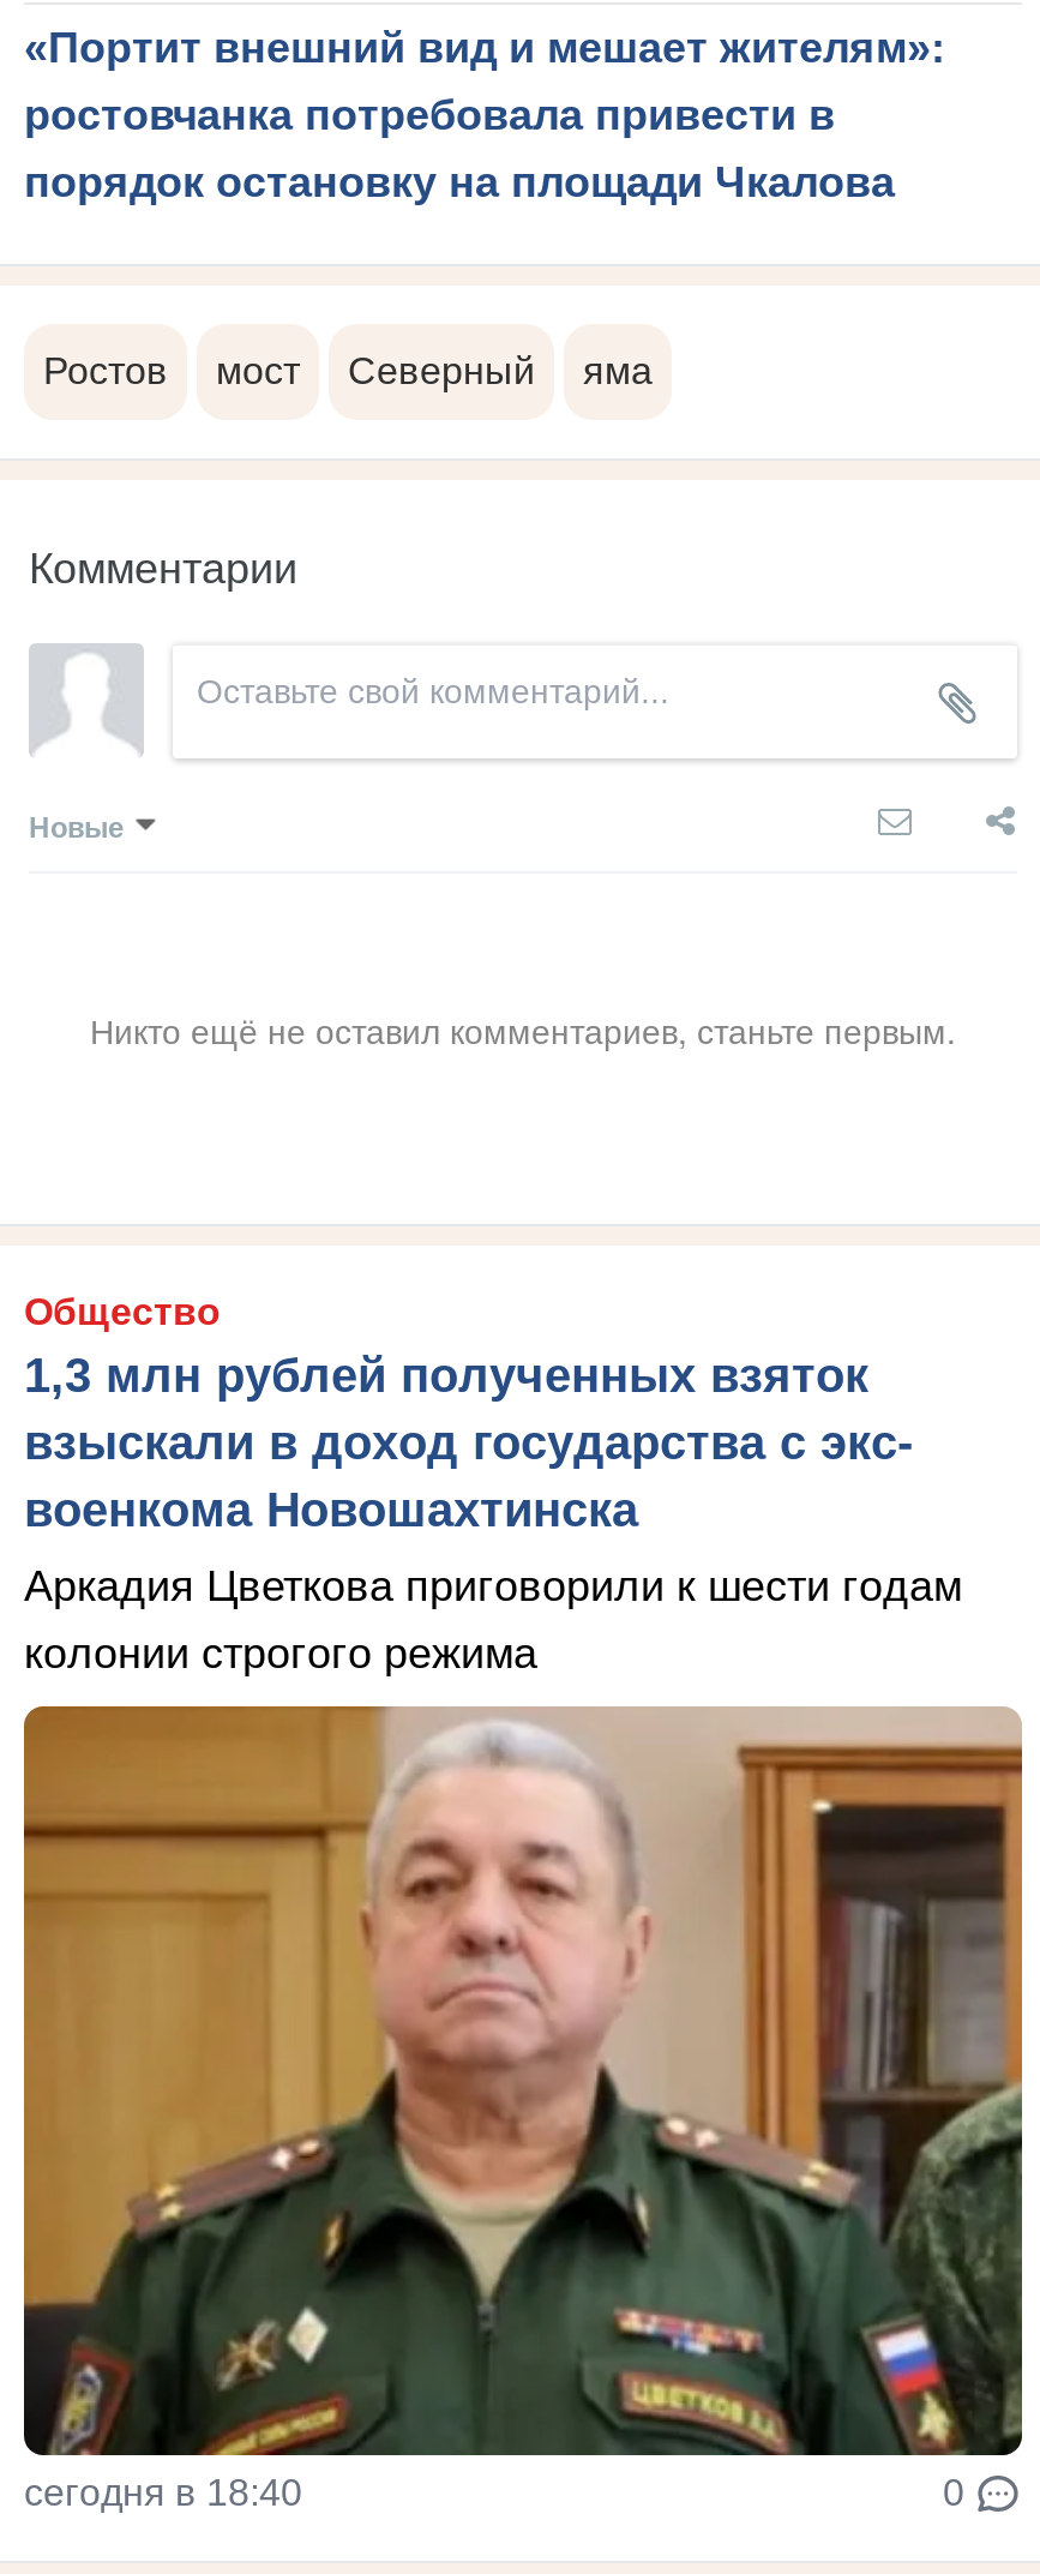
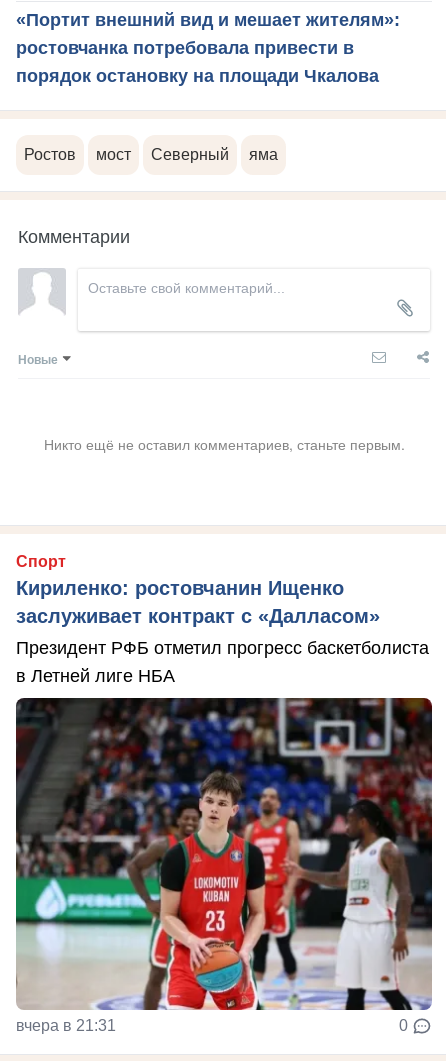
- Общество
- 1,3 млн рублей полученных взяток
- взыскали в доход государства с экс-
- военкома Новошахтинска
+ Спорт
+ Кириленко: ростовчанин Ищенко
+ заслуживает контракт с «Далласом»

- Аркадия Цветкова приговорили к шести годам
- колонии строгого режима
+ Президент РФБ отметил прогресс баскетболиста
+ в Летней лиге НБА

- [image]
- сегодня в 18:40
+ [image]
+ вчера в 21:31
